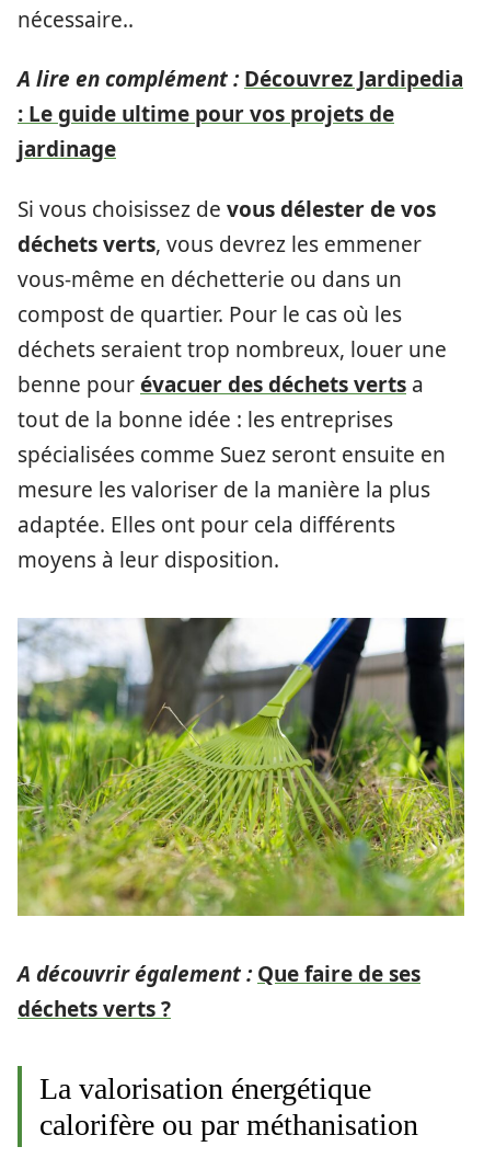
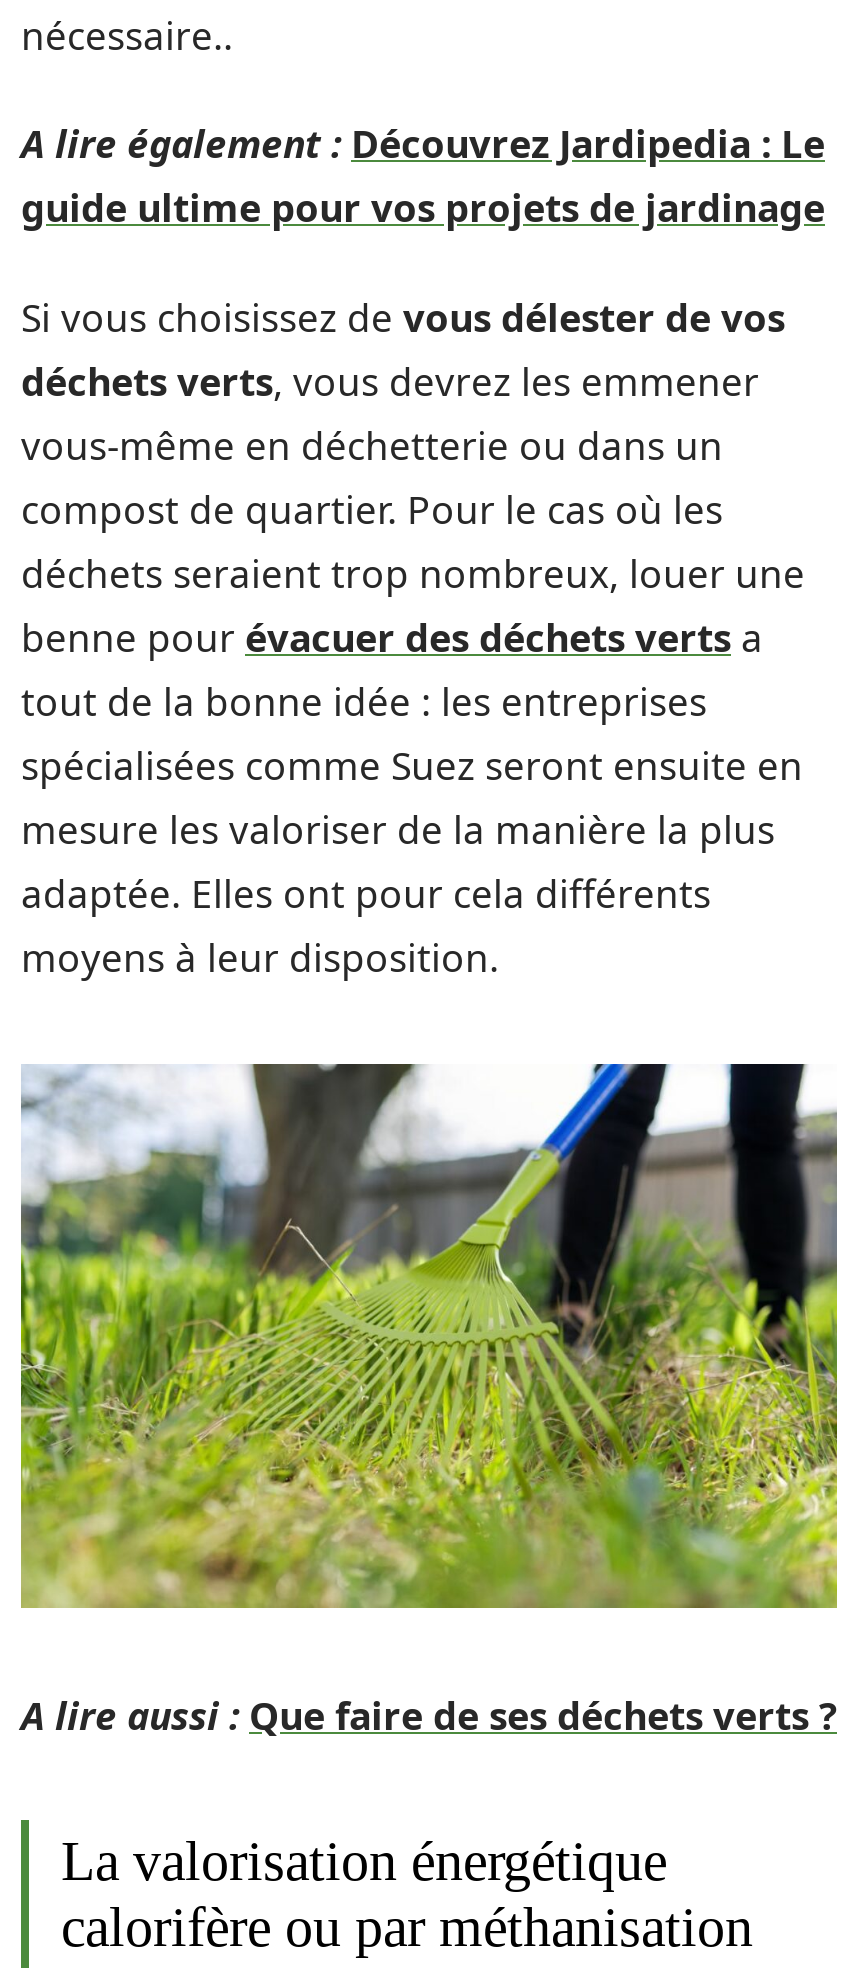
- A lire en complément : Découvrez Jardipedia
- : Le guide ultime pour vos projets de
- jardinage
+ A lire également : Découvrez Jardipedia : Le
+ guide ultime pour vos projets de jardinage

- A découvrir également : Que faire de ses
- déchets verts ?
+ A lire aussi : Que faire de ses déchets verts ?
